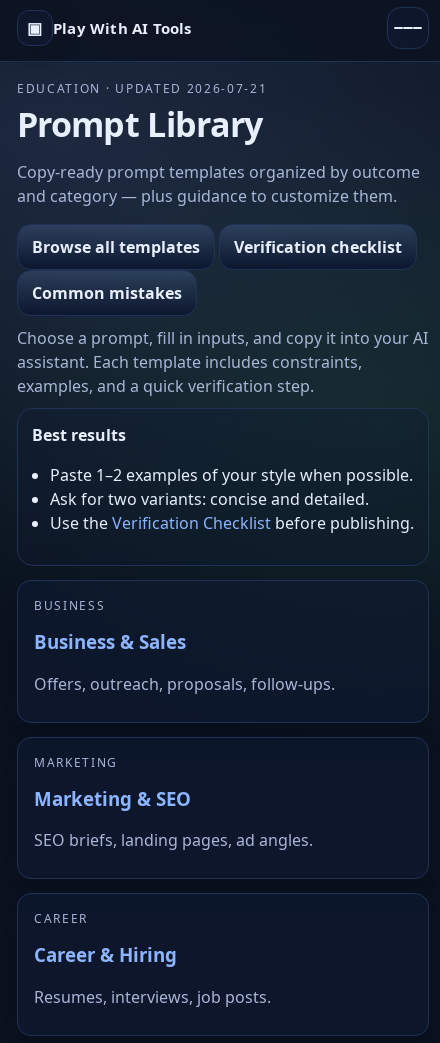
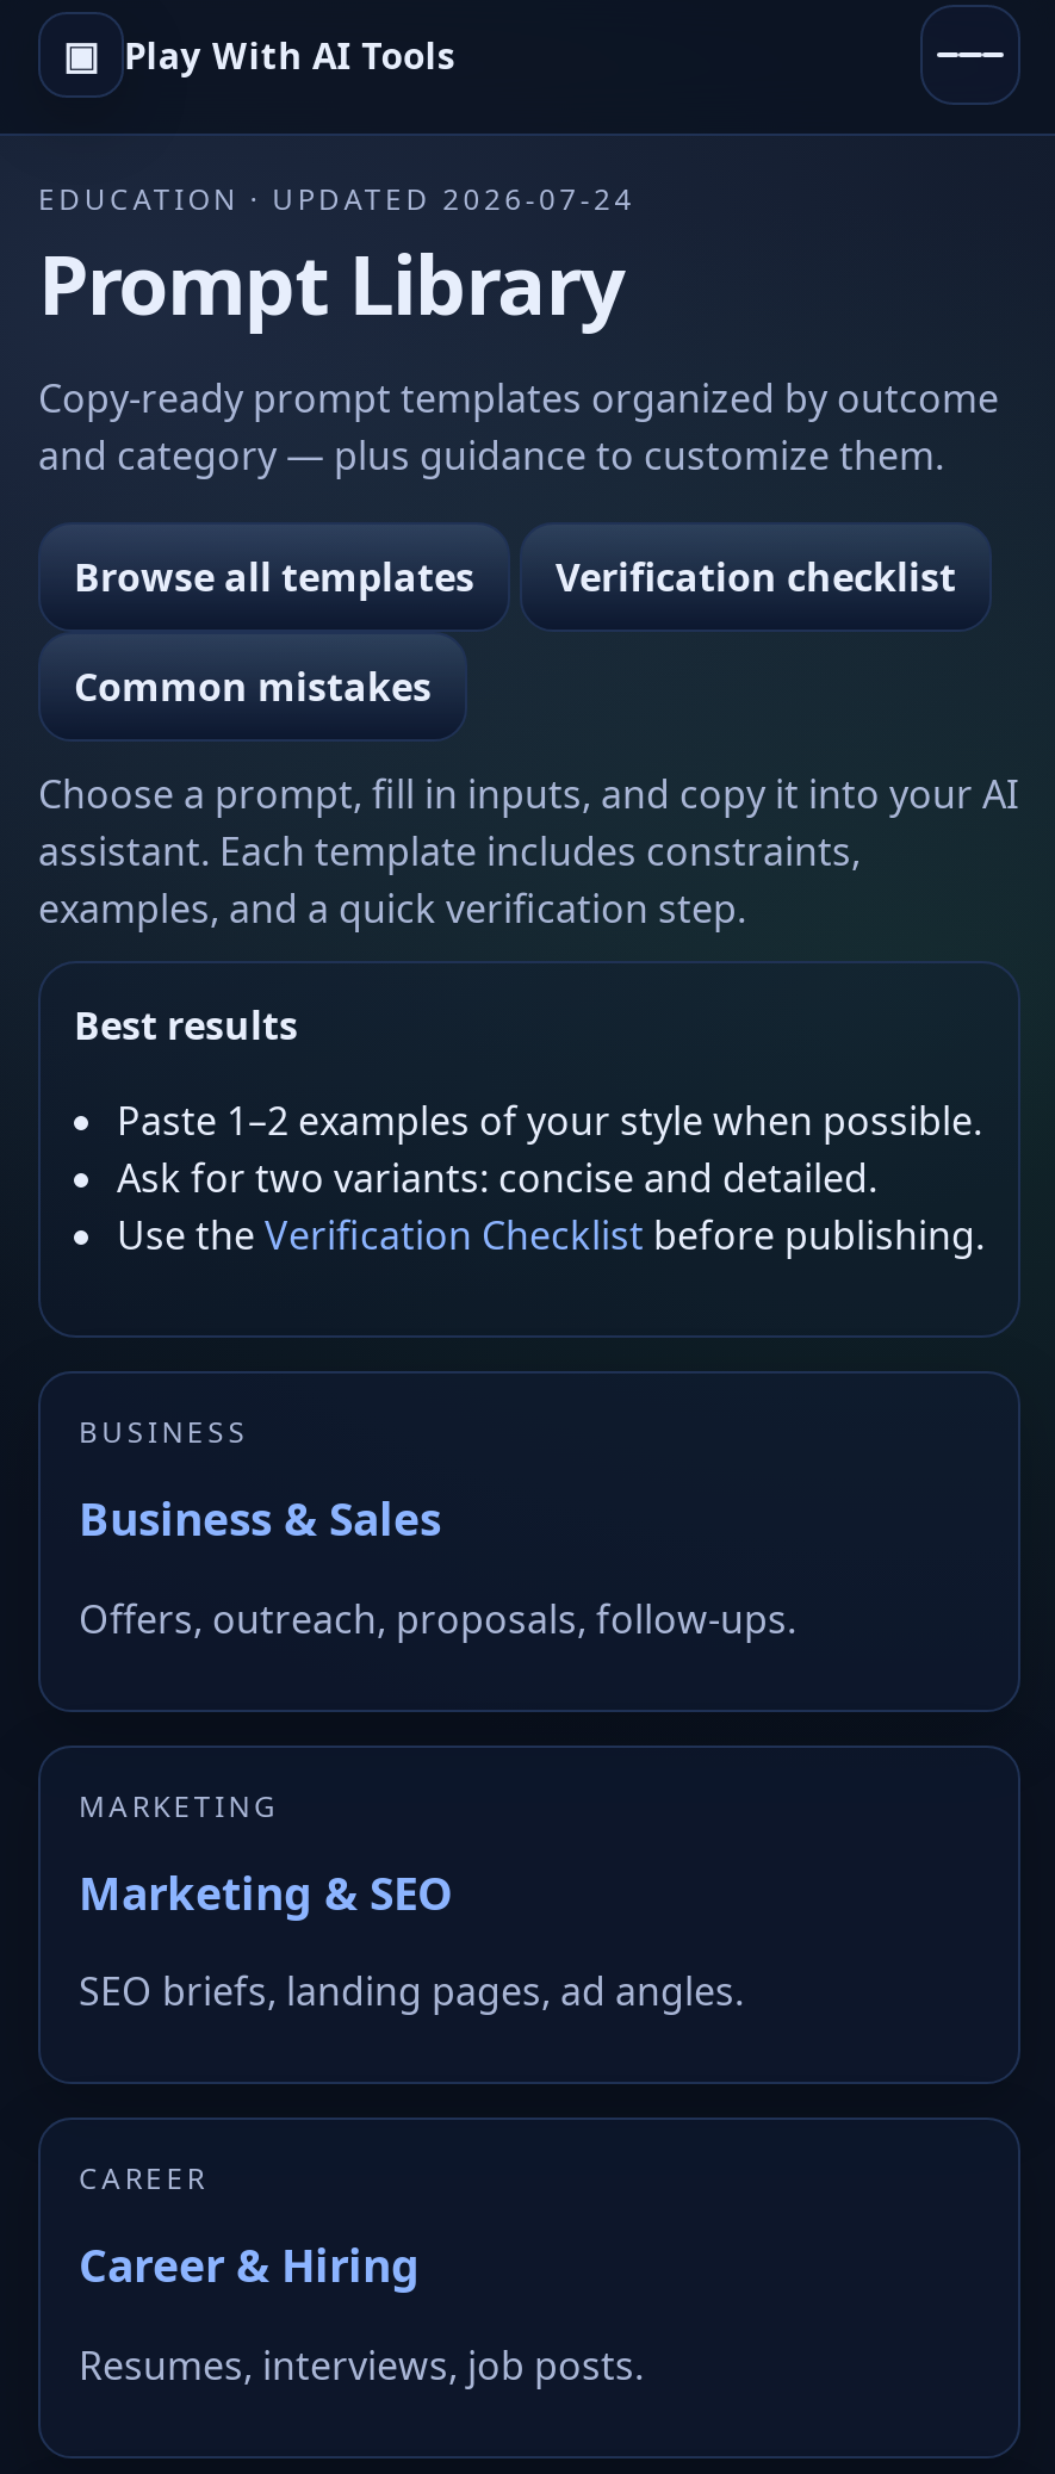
- EDUCATION · UPDATED 2026-07-21
+ EDUCATION · UPDATED 2026-07-24
